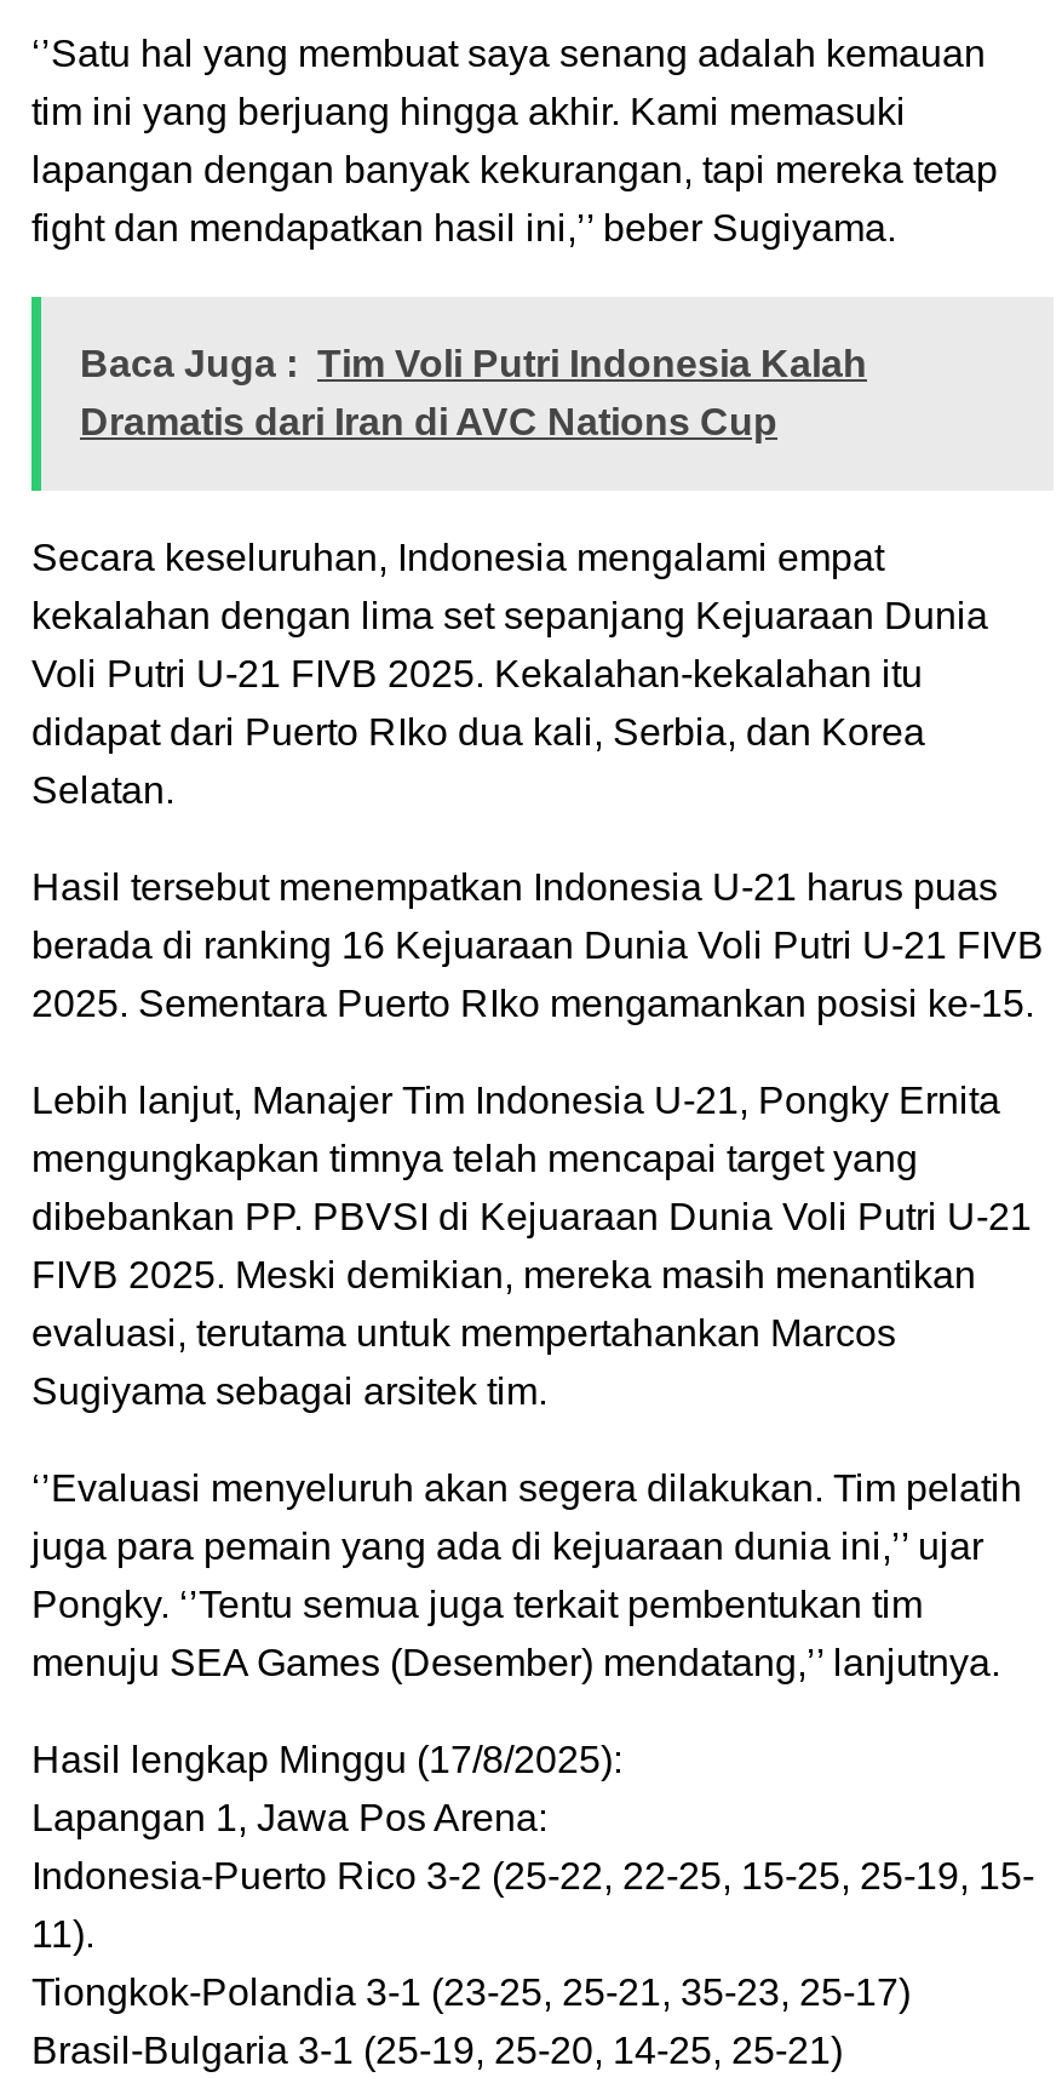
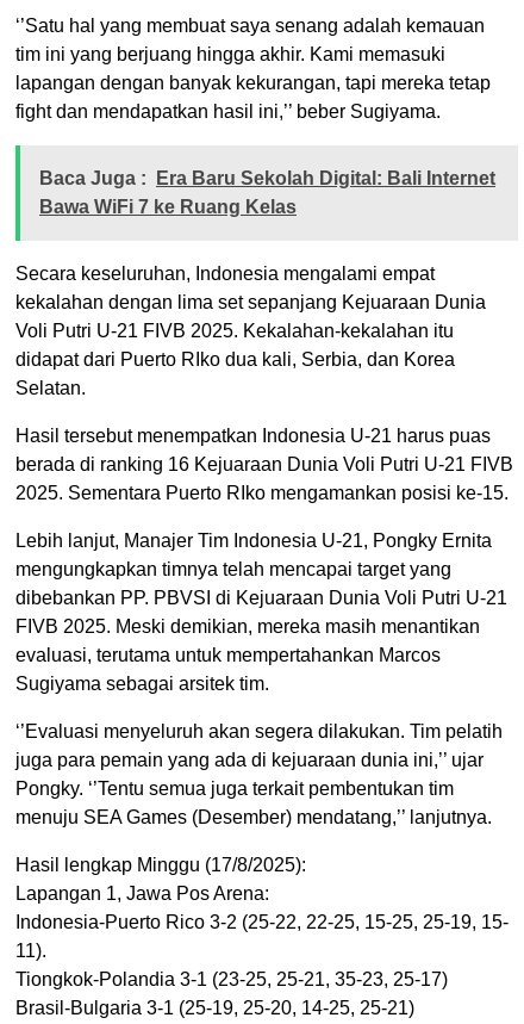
- Baca Juga : Tim Voli Putri Indonesia Kalah
- Dramatis dari Iran di AVC Nations Cup
+ Baca Juga : Era Baru Sekolah Digital: Bali Internet
+ Bawa WiFi 7 ke Ruang Kelas
